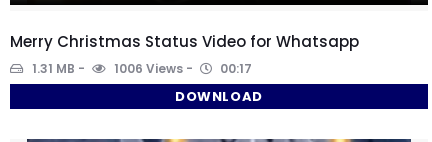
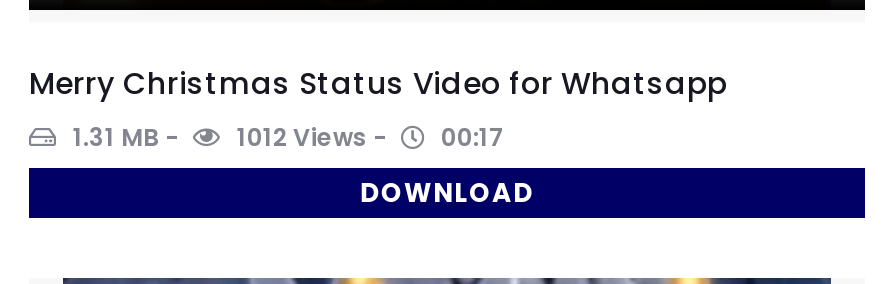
- 1006 Views 00:17
+ 1012 Views 00:17
